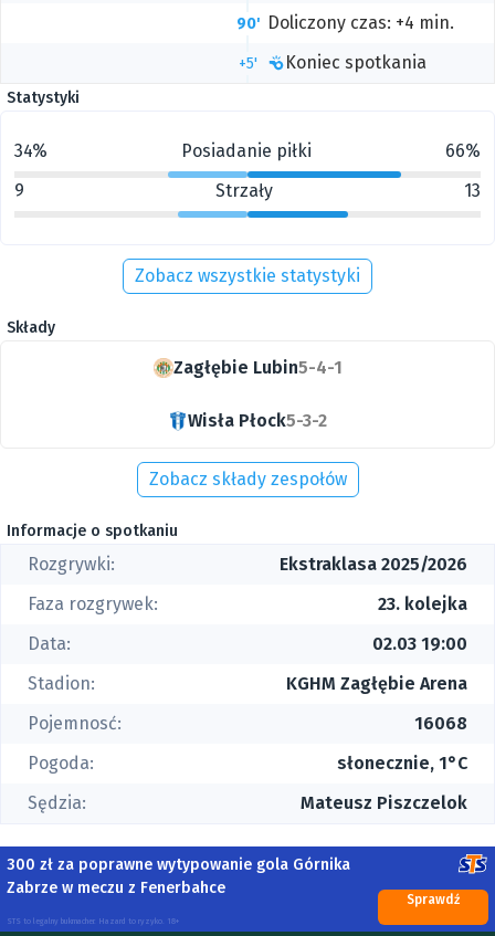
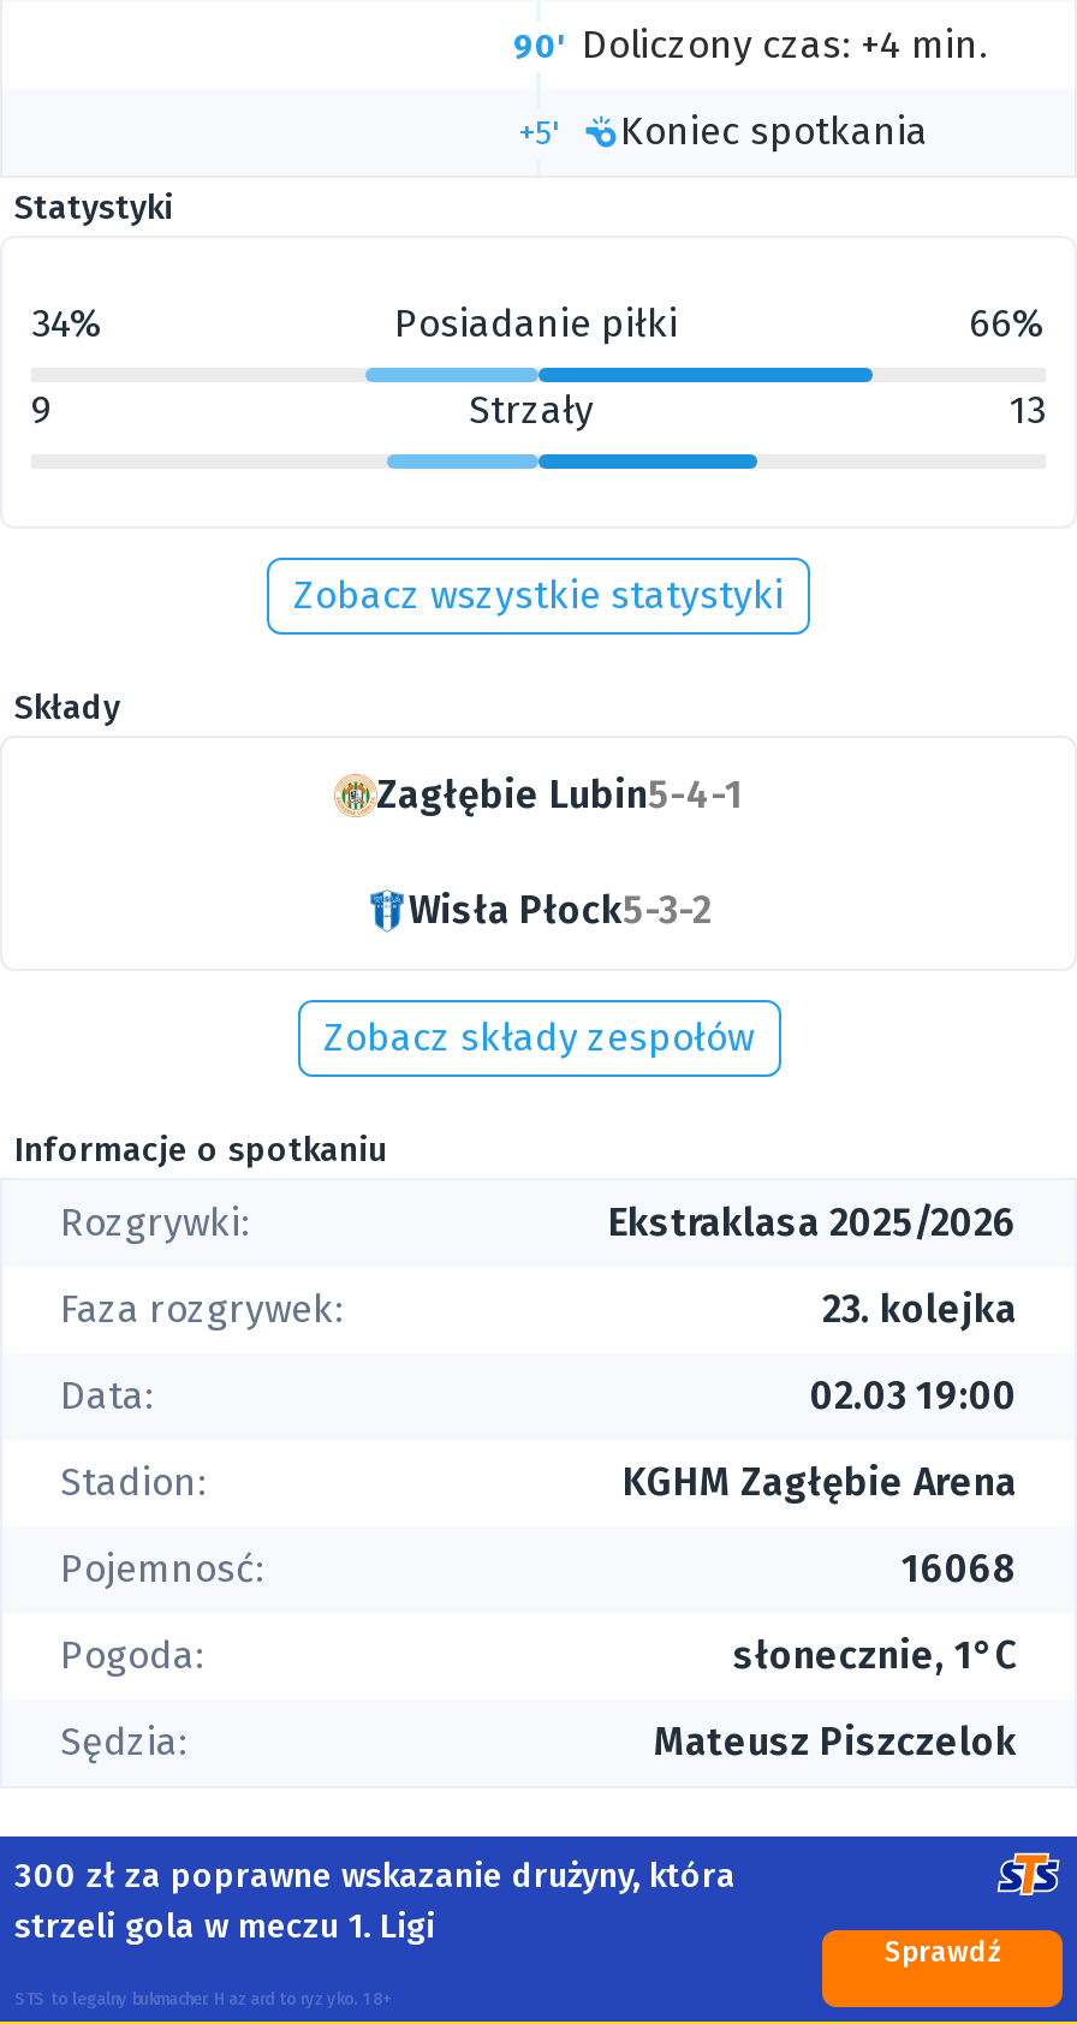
- 300 zł za poprawne wytypowanie gola Górnika
- Zabrze w meczu z Fenerbahce
+ 300 zł za poprawne wskazanie drużyny, która
+ strzeli gola w meczu 1. Ligi
